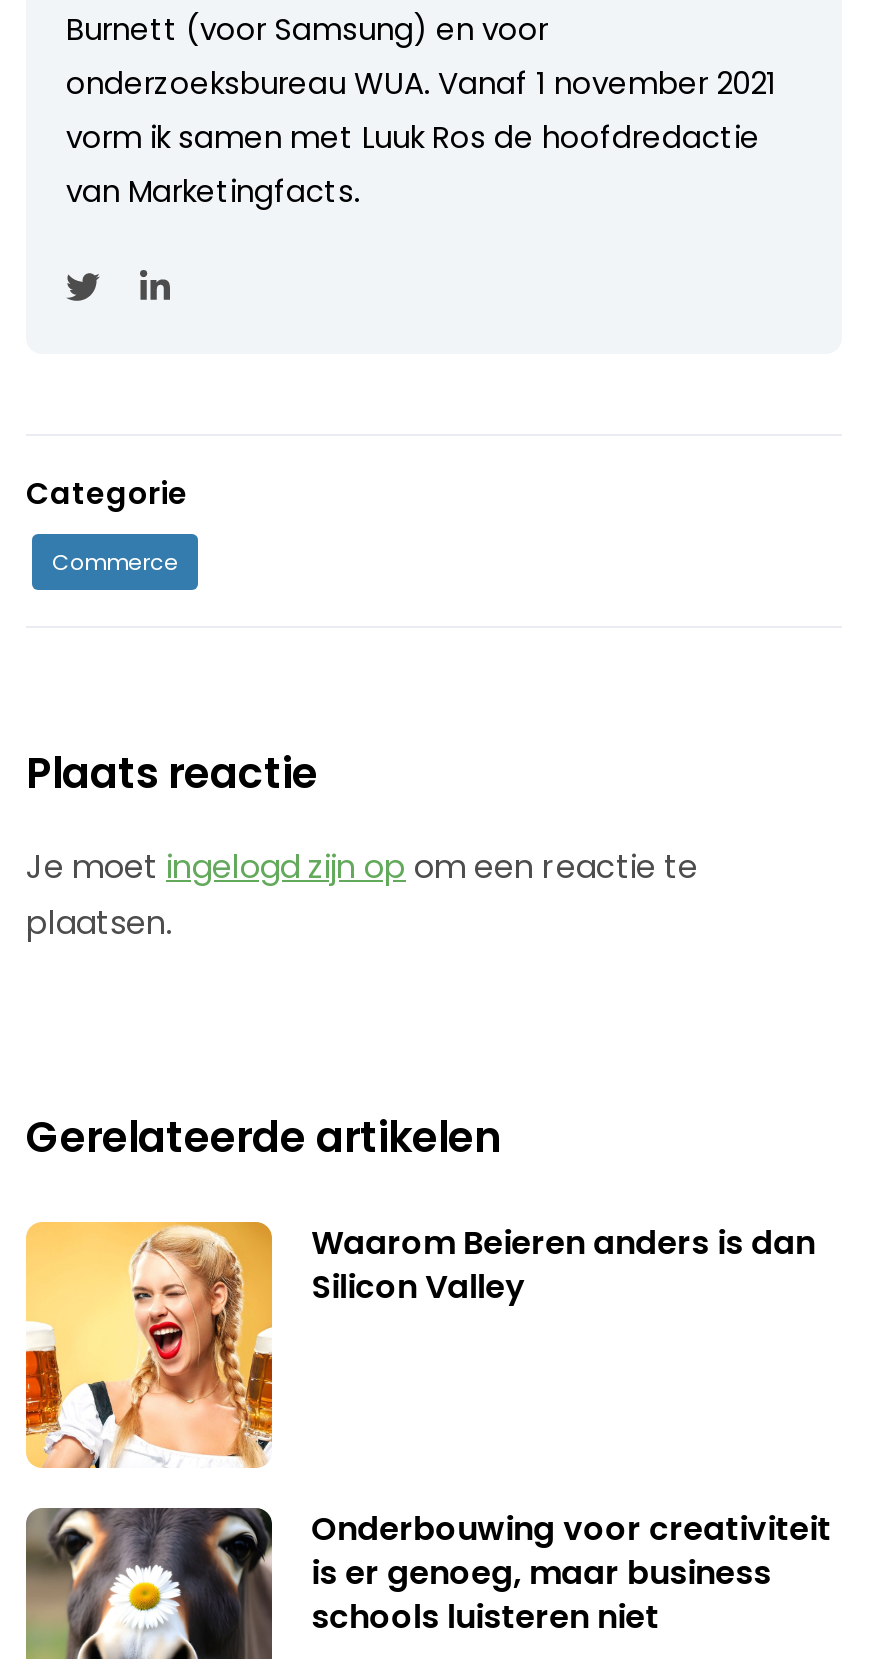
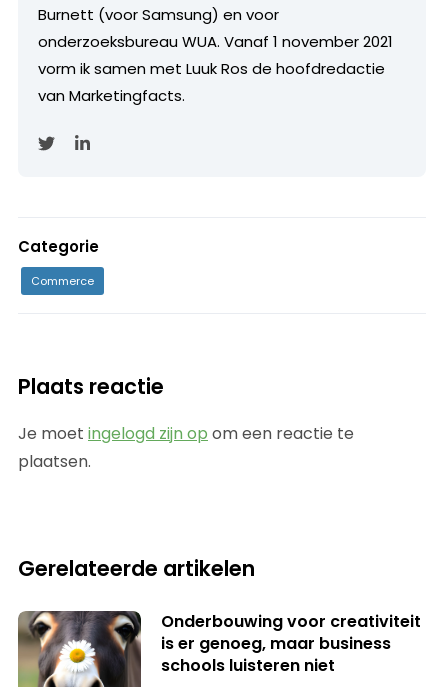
- [image]
- Waarom Beieren anders is dan
- Silicon Valley
